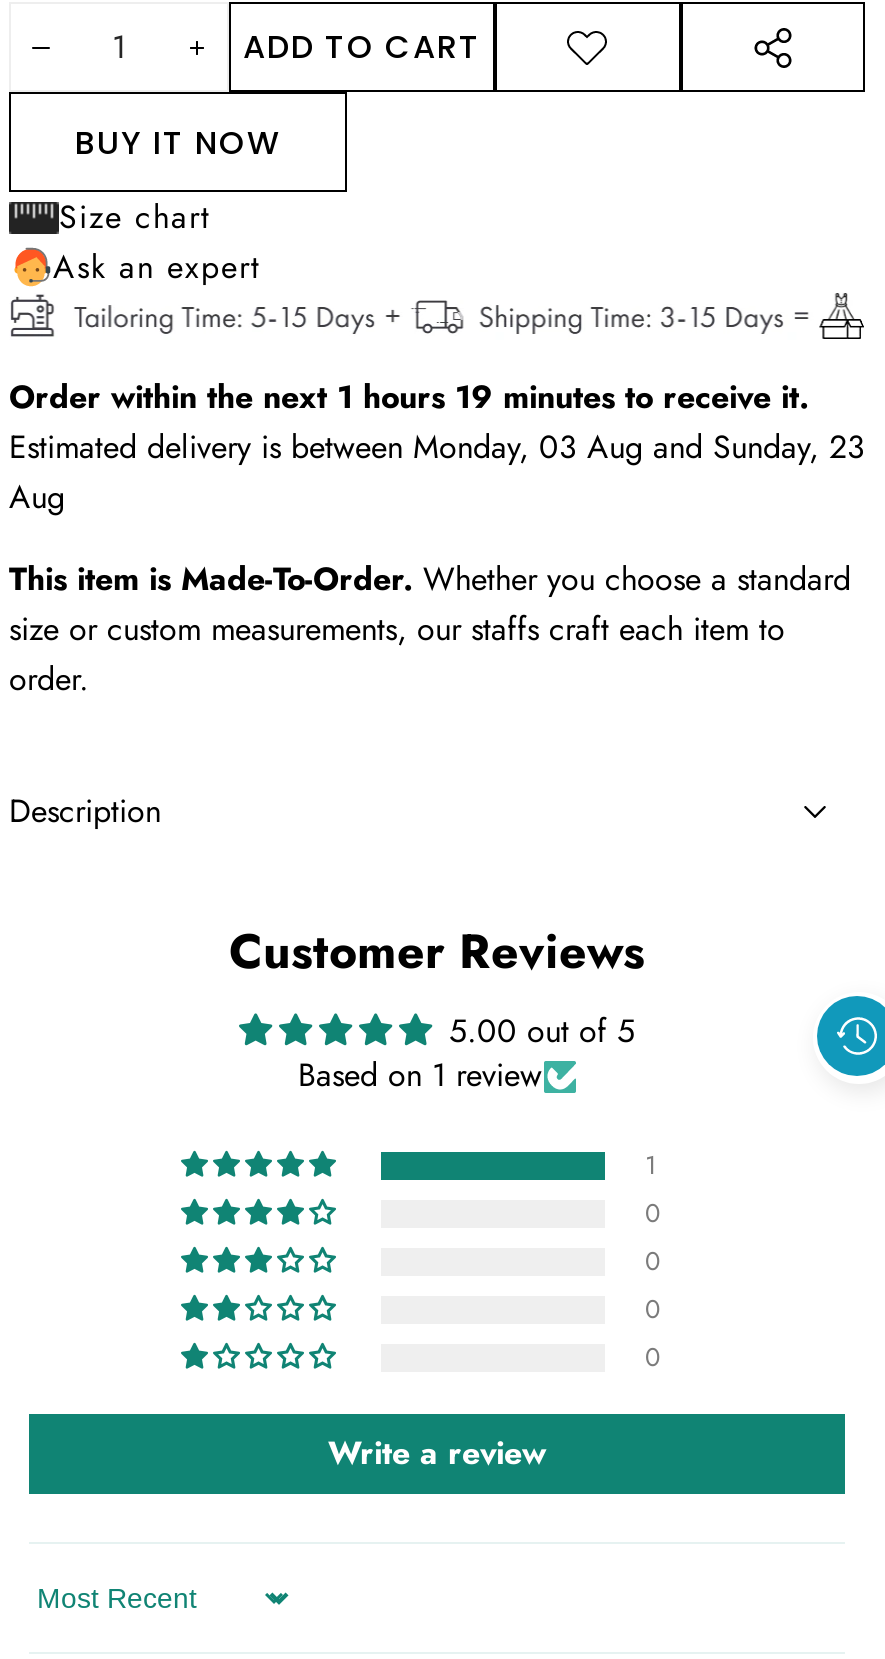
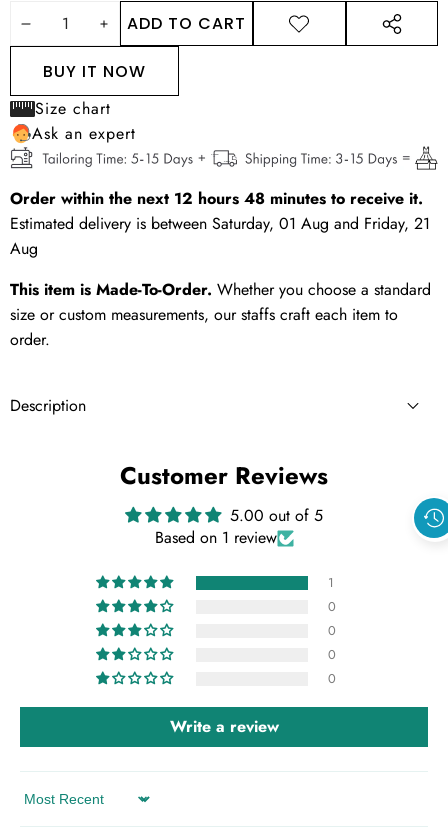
- Order within the next 1 hours 19 minutes to receive it.
+ Order within the next 12 hours 48 minutes to receive it.

- Estimated delivery is between Monday, 03 Aug and Sunday, 23
+ Estimated delivery is between Saturday, 01 Aug and Friday, 21
